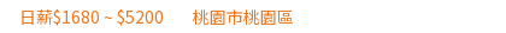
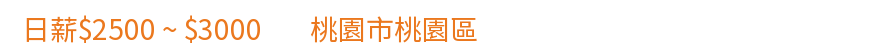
- 日薪$1680 ~ $5200 桃園市桃園區
+ 日薪$2500 ~ $3000 桃園市桃園區
